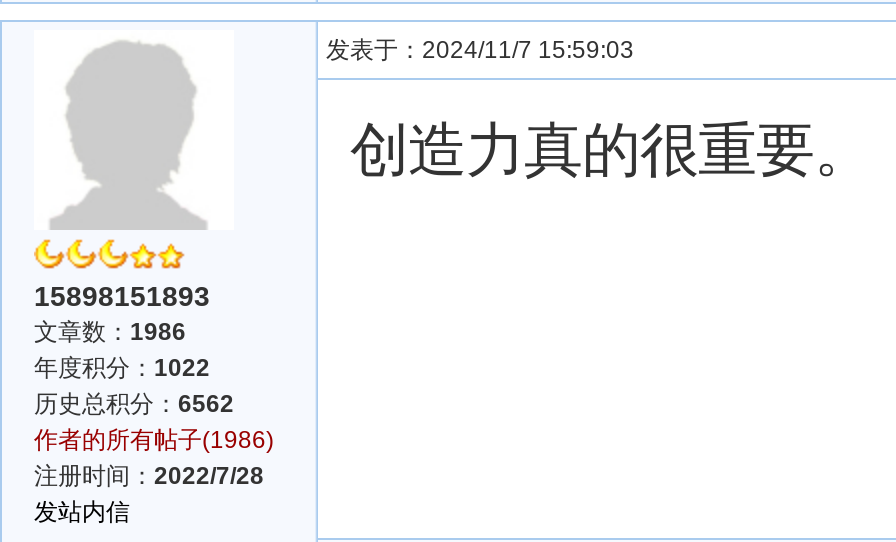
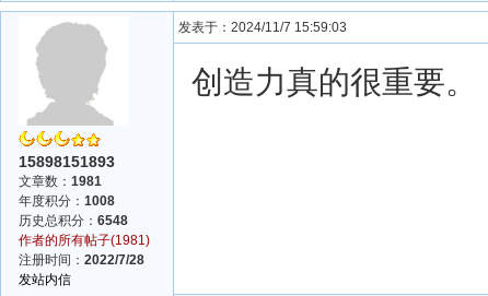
- 文章数：1986
+ 文章数：1981

- 年度积分：1022
+ 年度积分：1008

- 历史总积分：6562
+ 历史总积分：6548

- 作者的所有帖子(1986)
+ 作者的所有帖子(1981)
